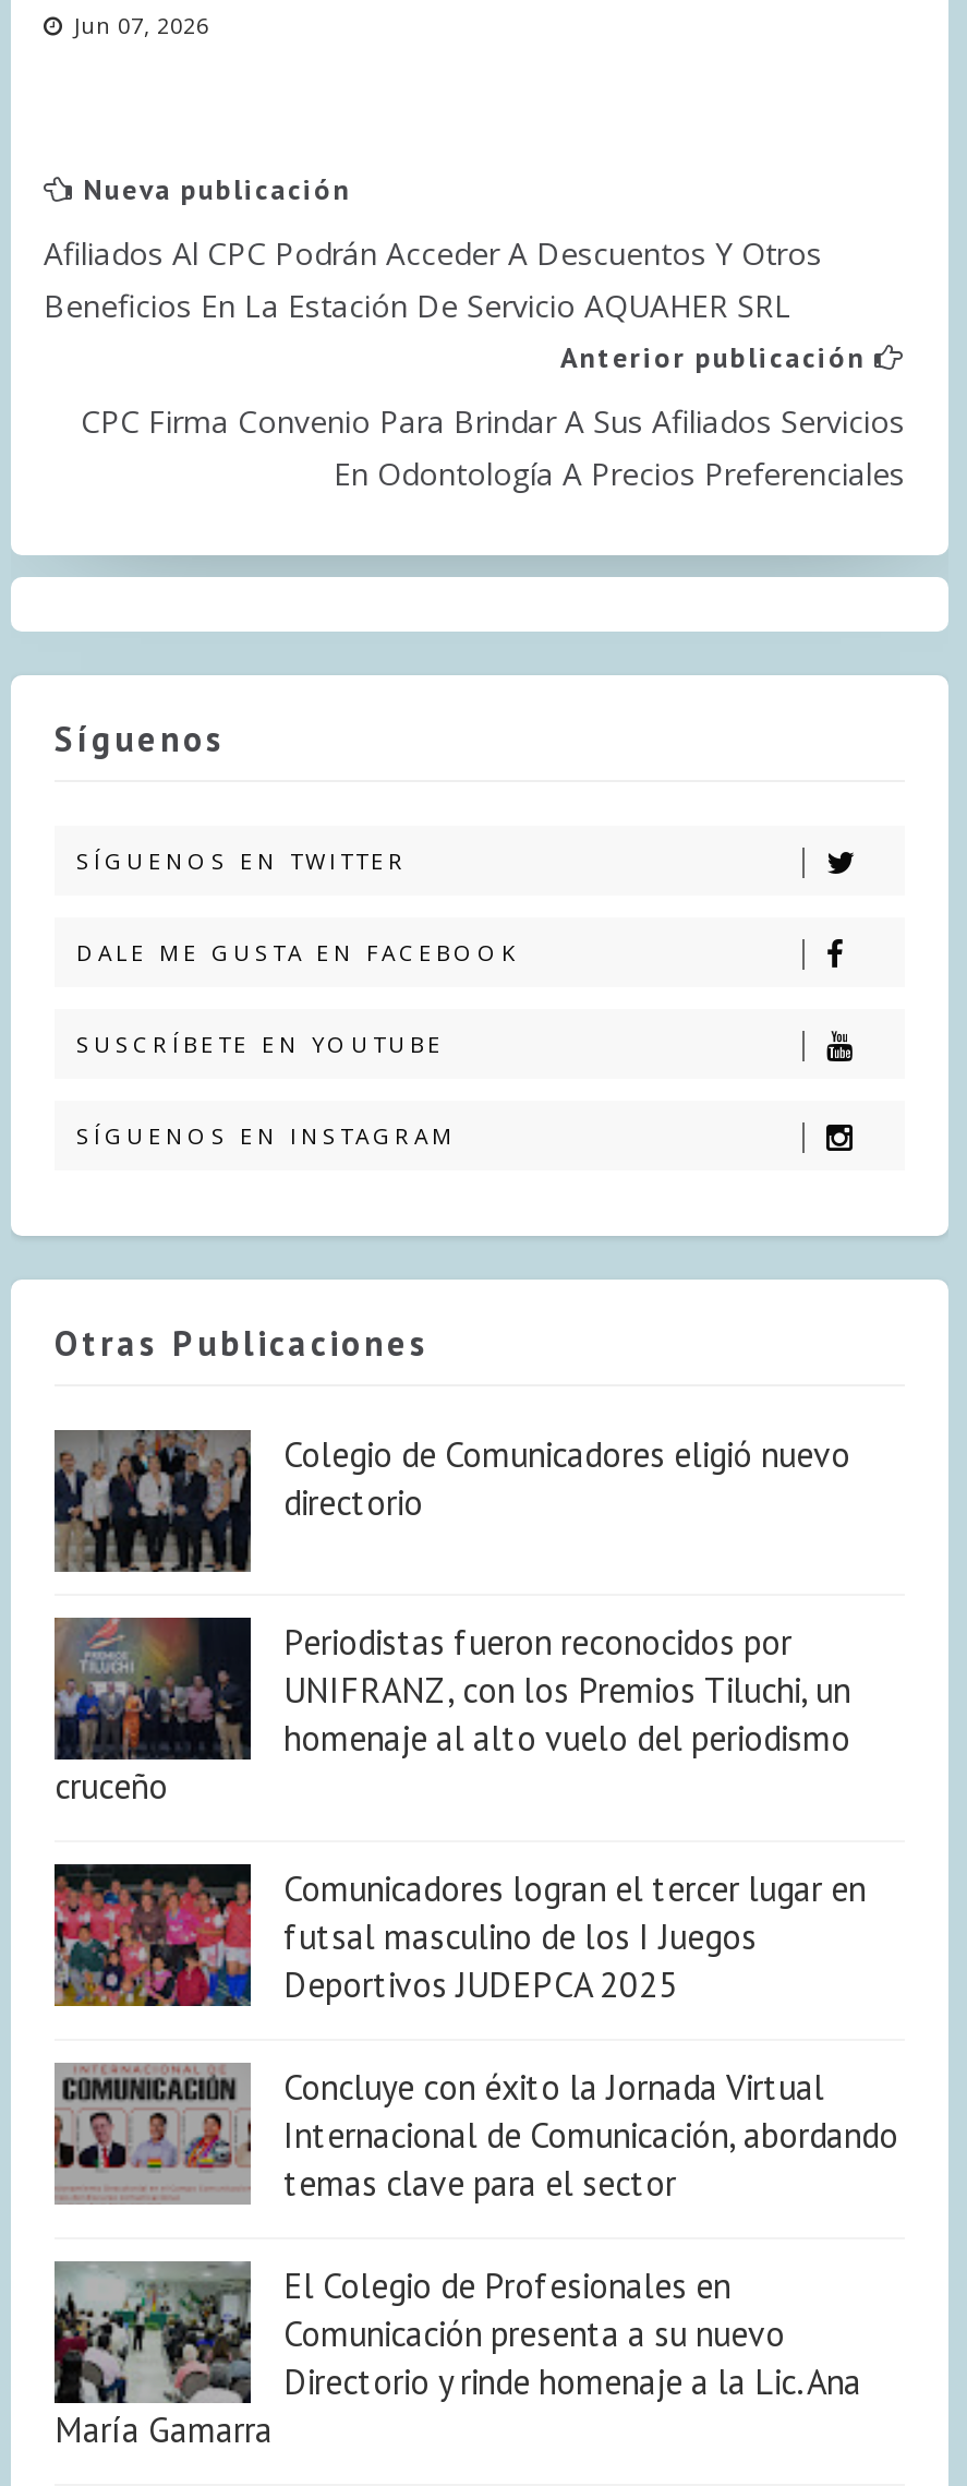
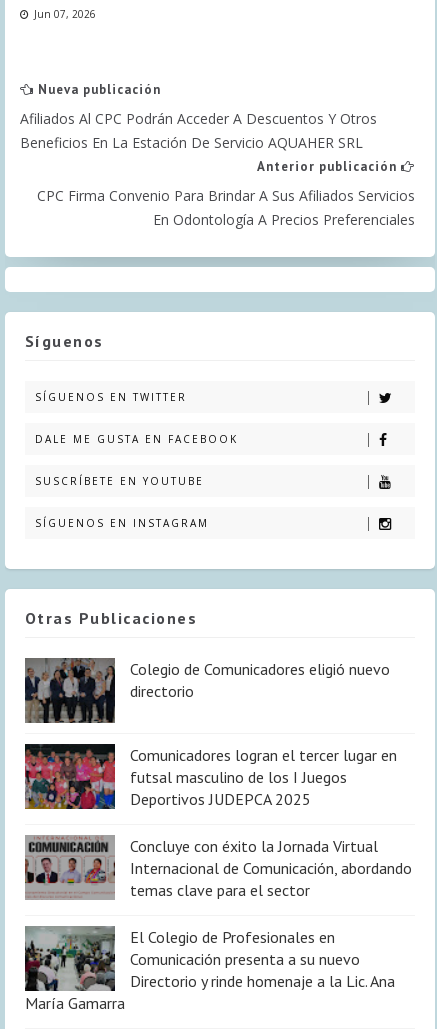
- [image]
- Periodistas fueron reconocidos por
- UNIFRANZ, con los Premios Tiluchi, un
- homenaje al alto vuelo del periodismo
- cruceño
